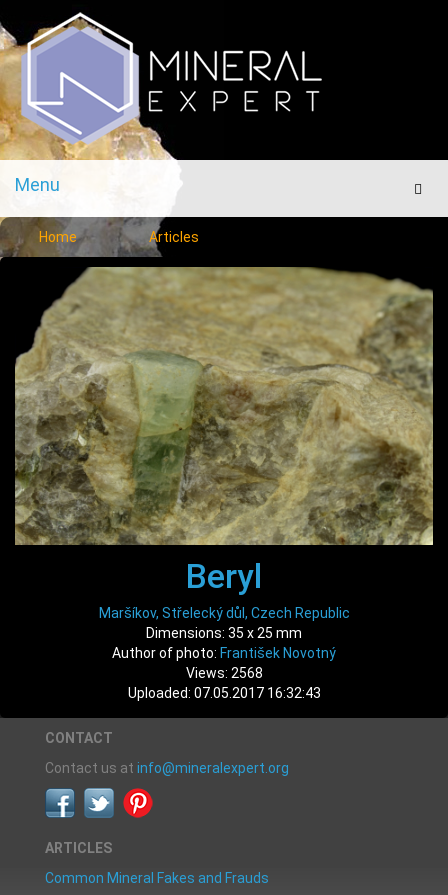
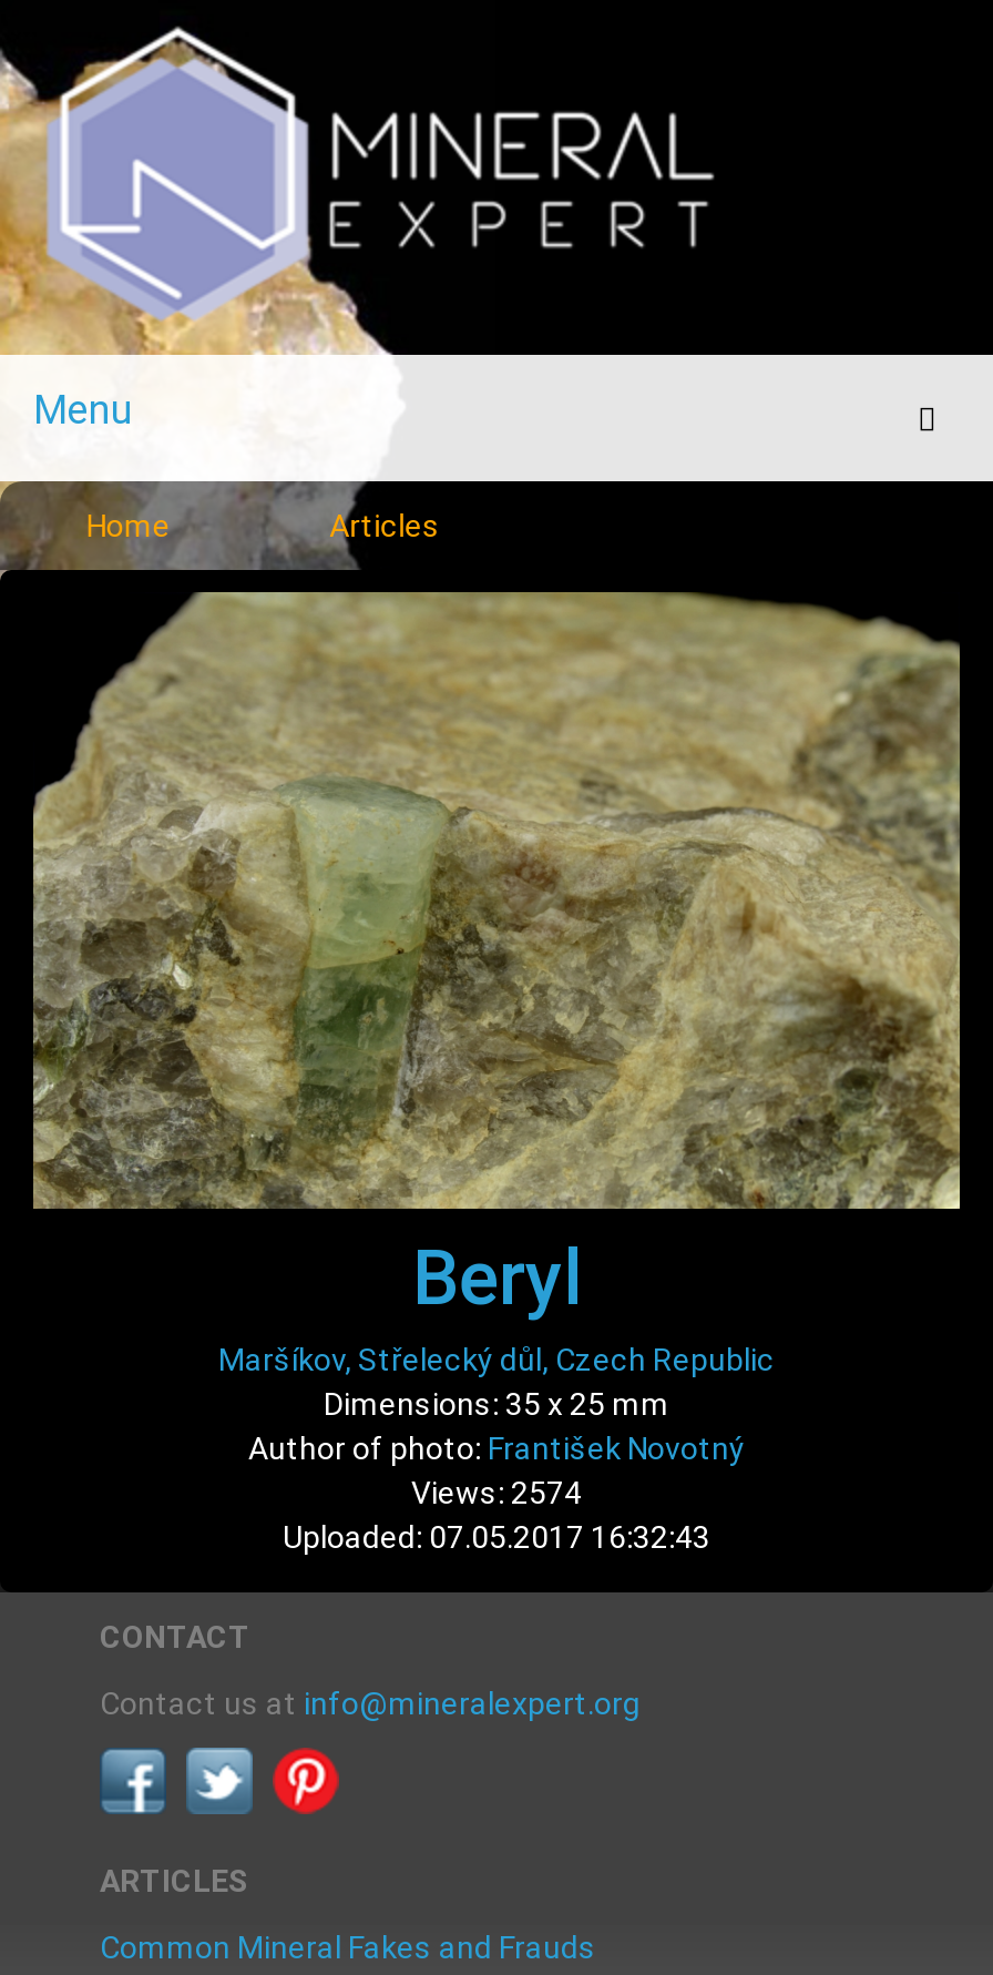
- Views: 2568
+ Views: 2574
